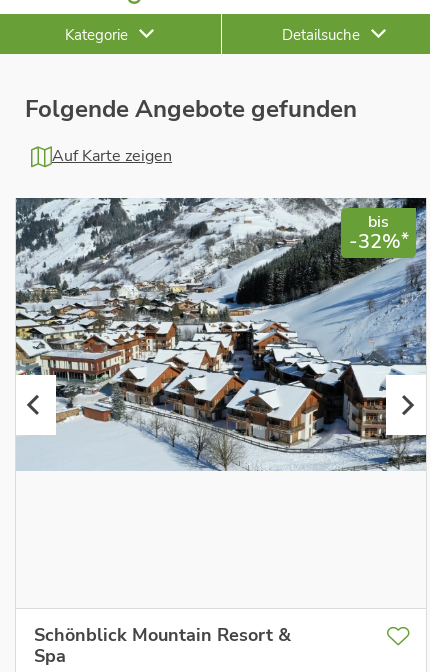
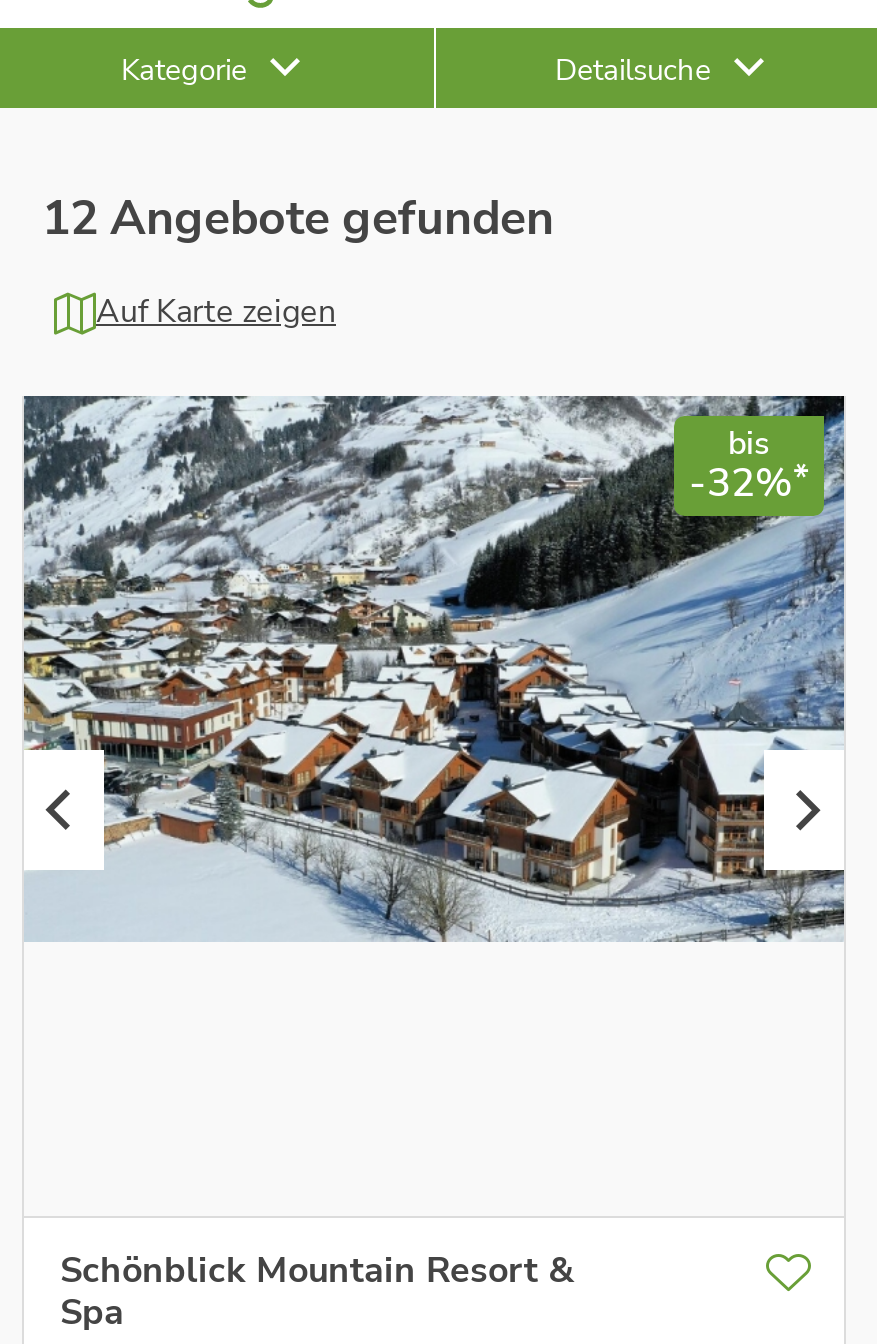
- Folgende Angebote gefunden
+ 12 Angebote gefunden
